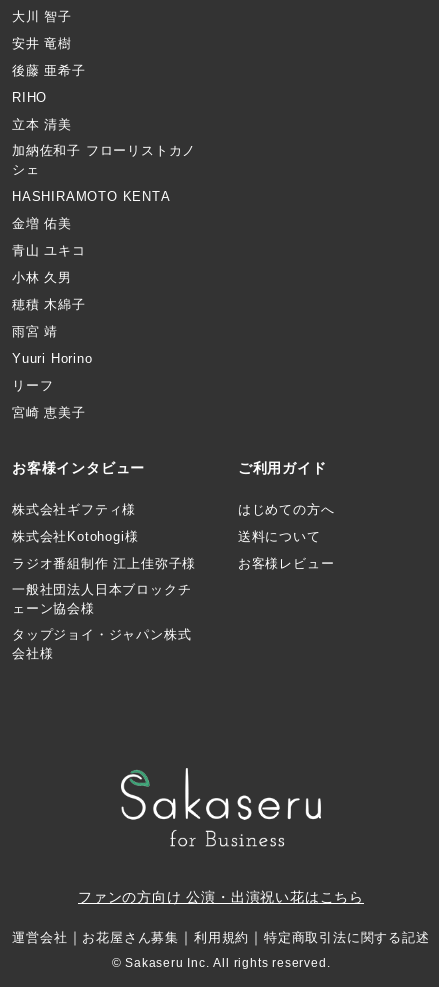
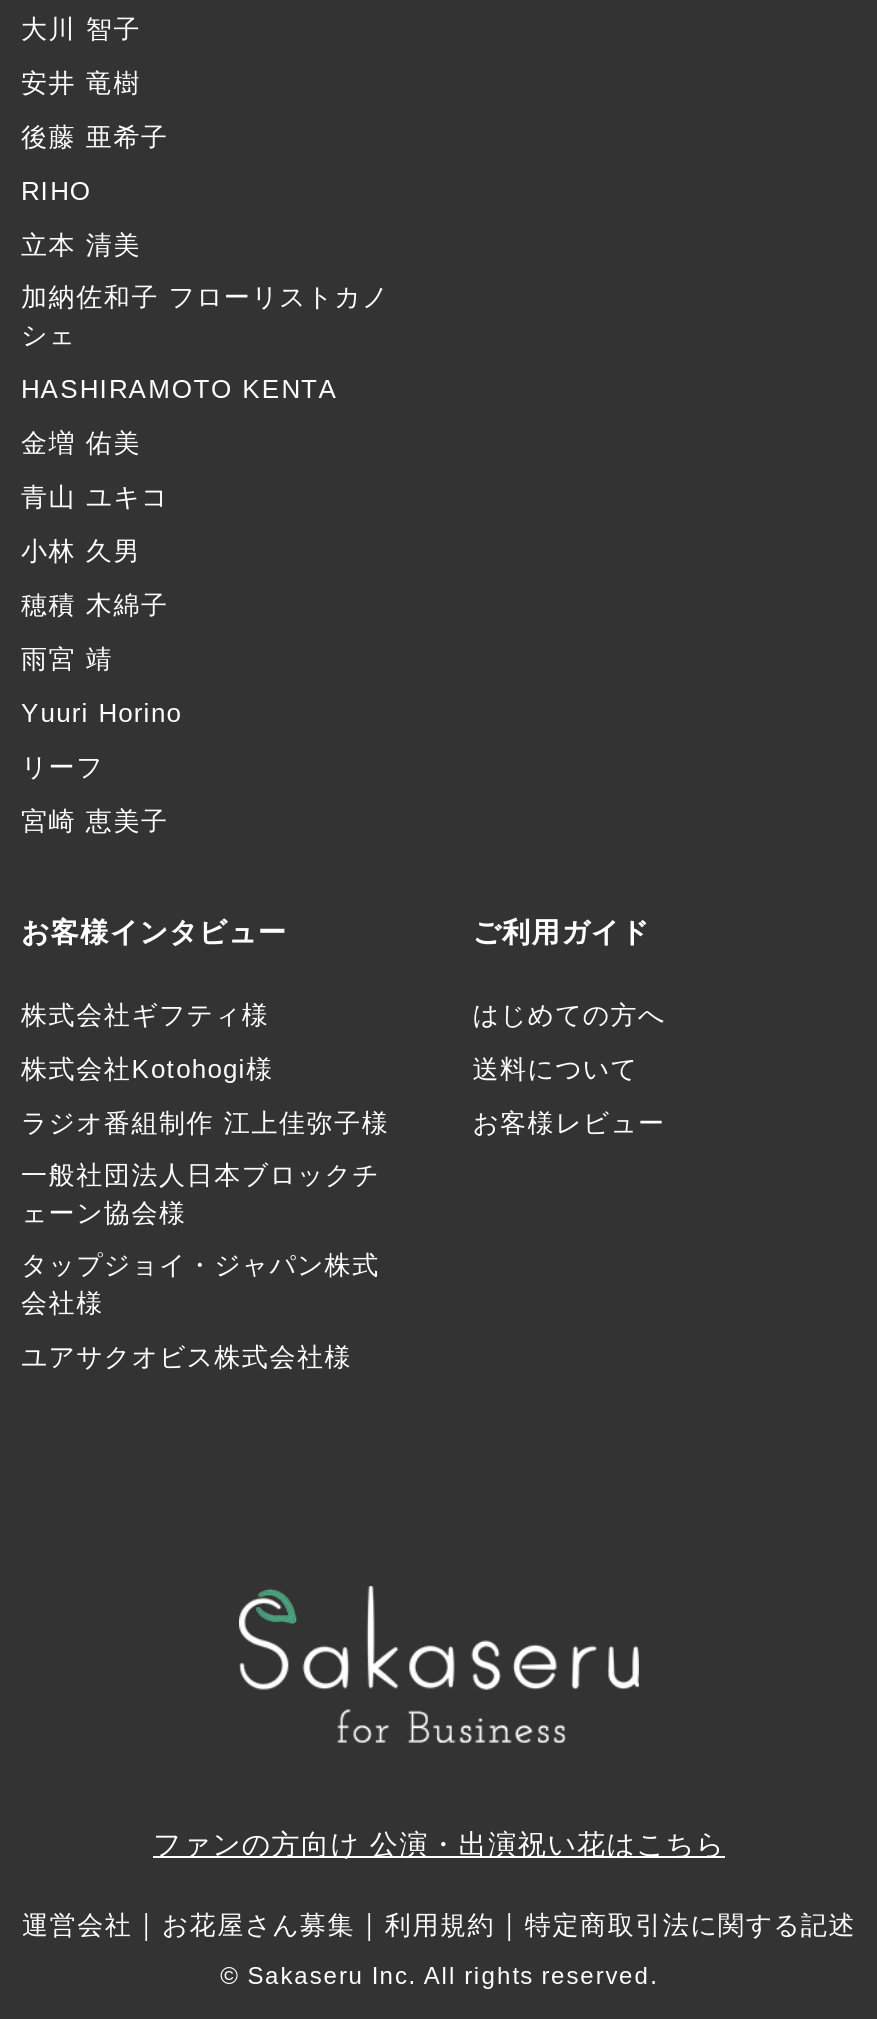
+ ユアサクオビス株式会社様
